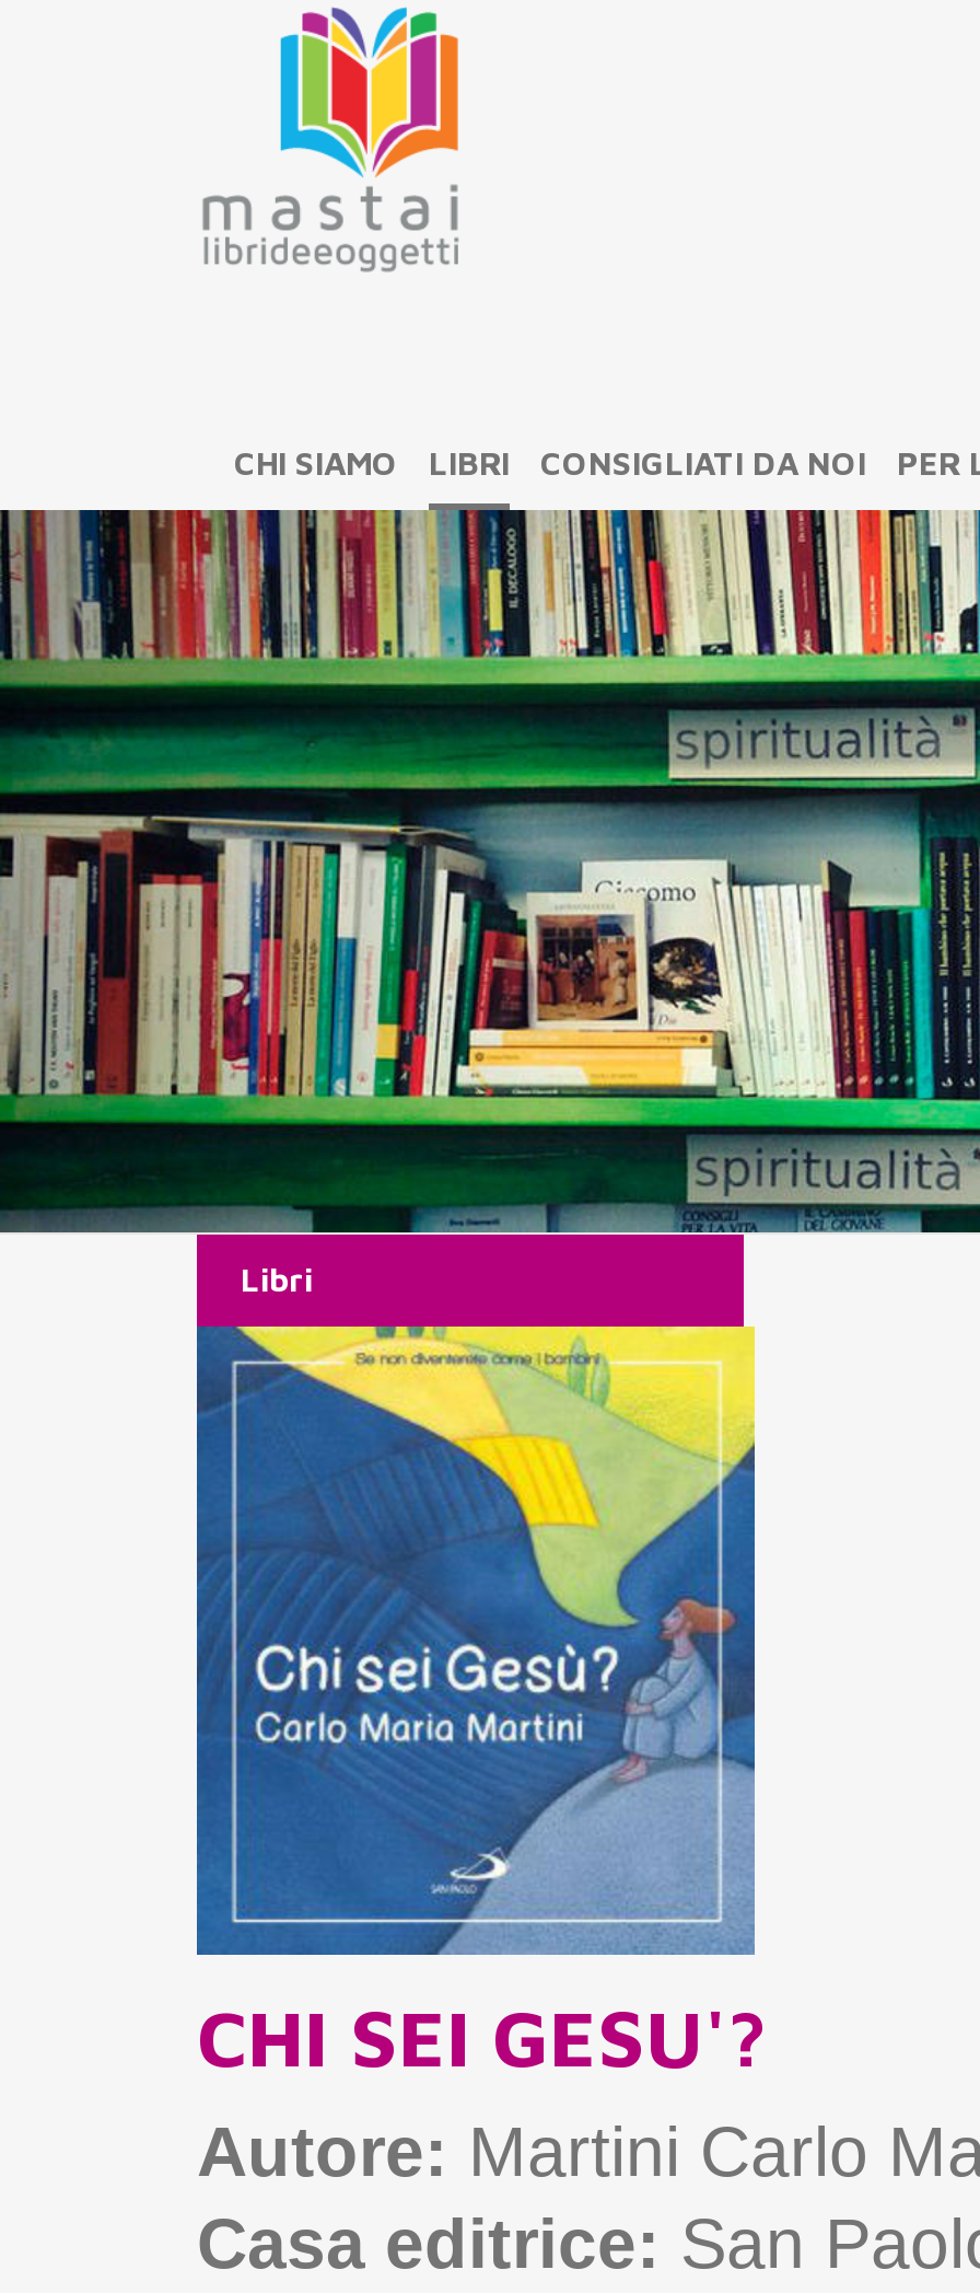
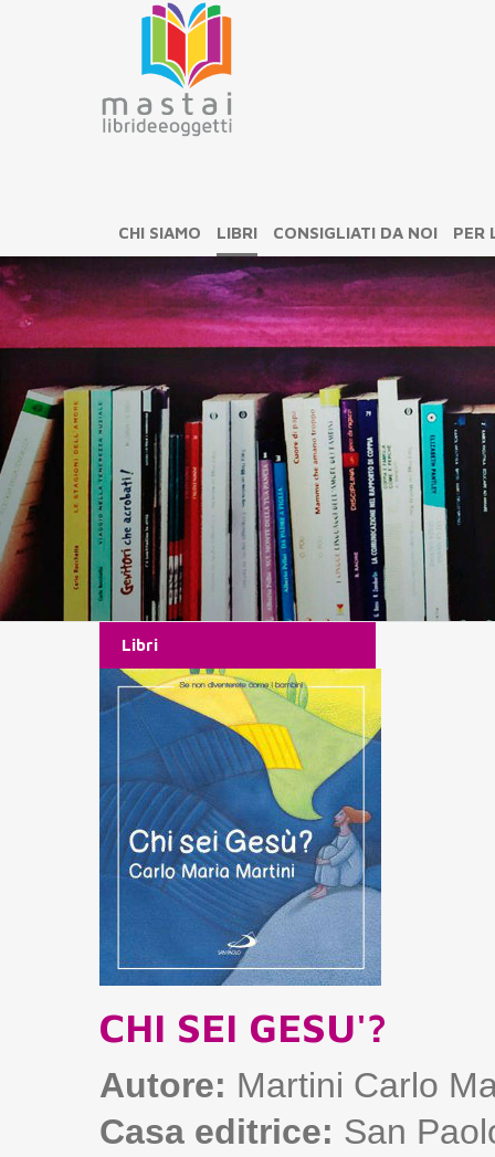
- [image]
+ [image]
